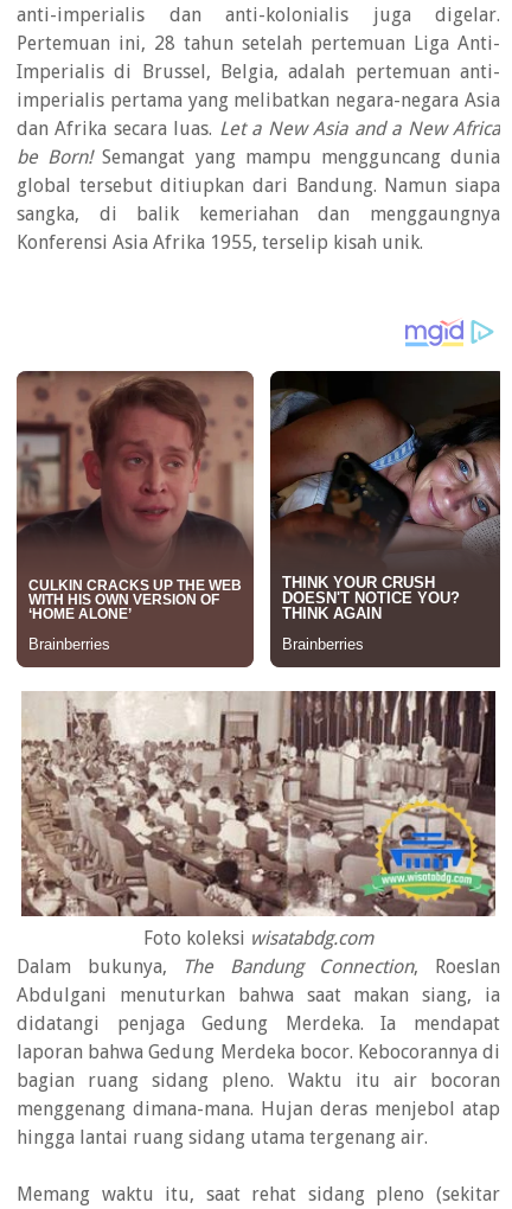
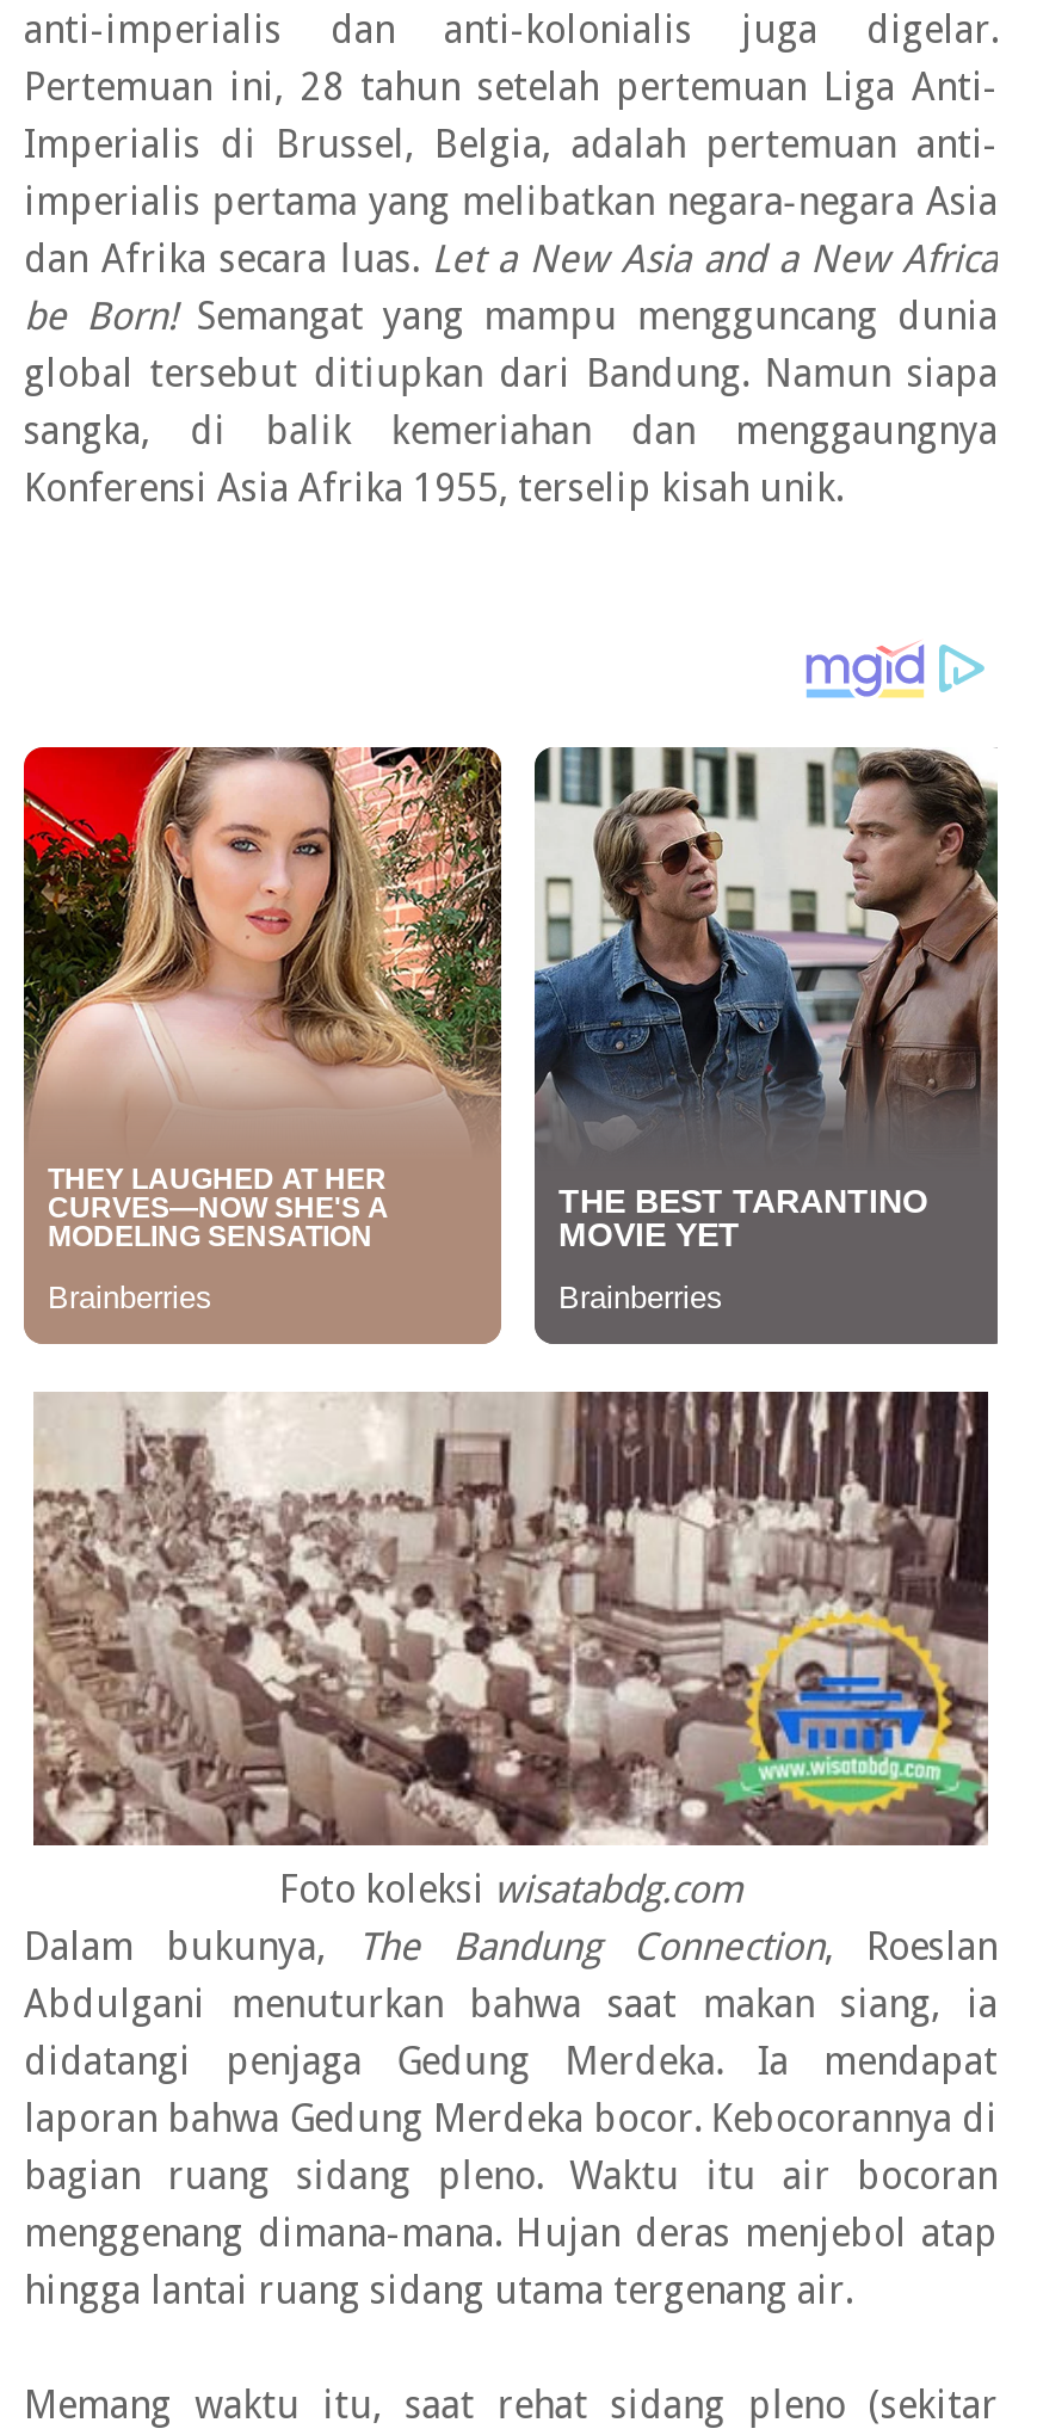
- [image]
+ [image]

- [image]
+ [image]
